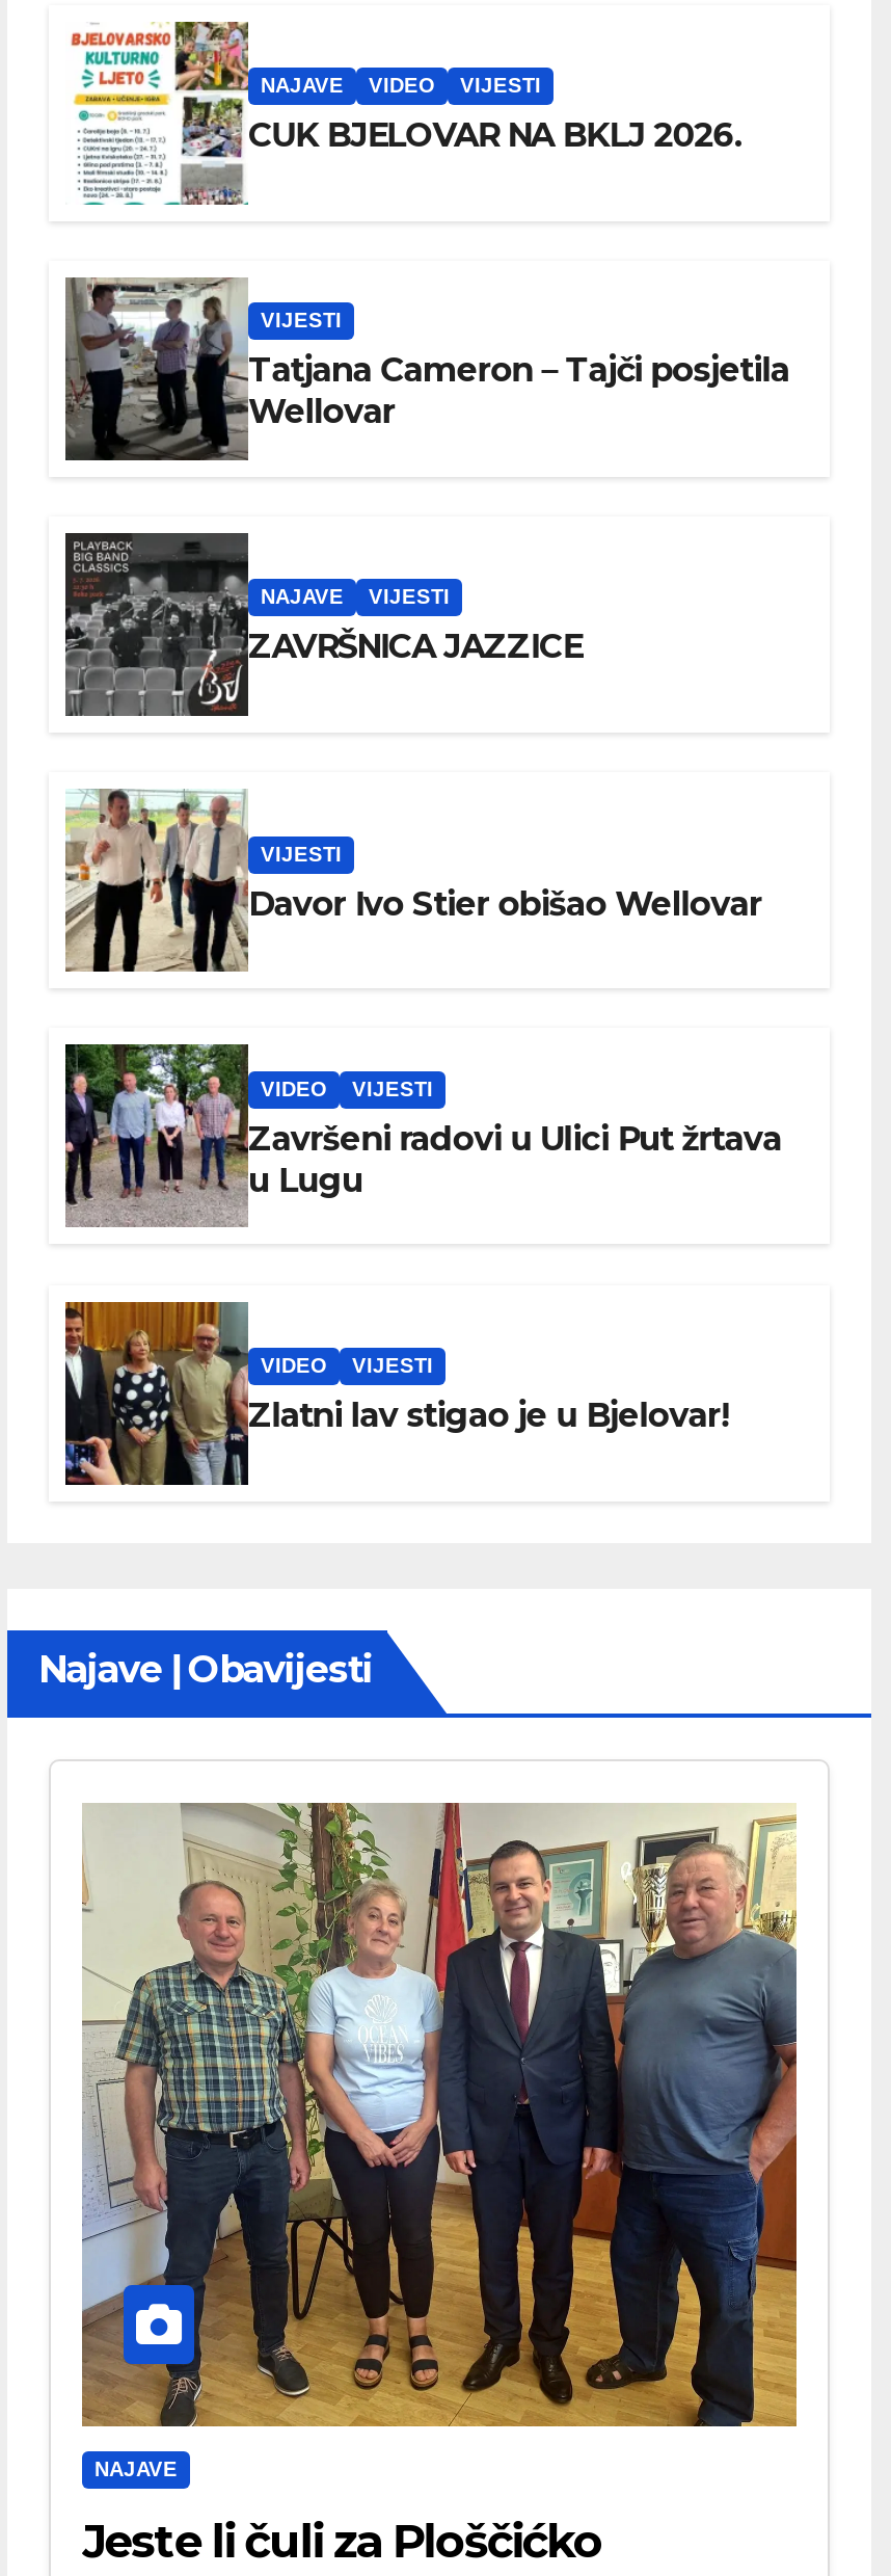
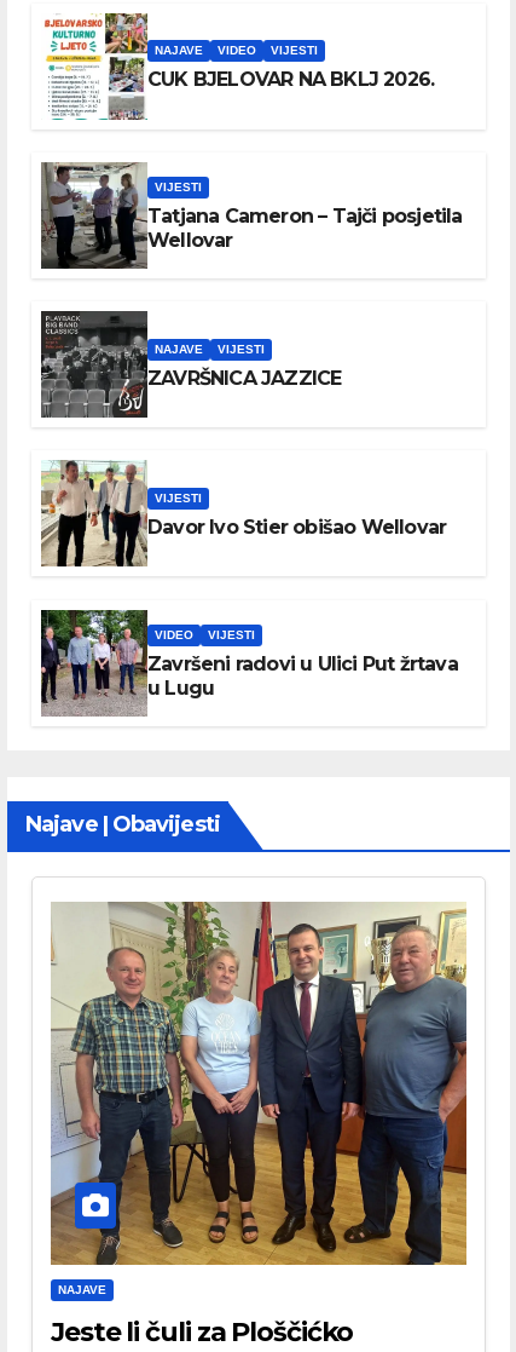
- [image]
- VIDEO
- VIJESTI
- Zlatni lav stigao je u Bjelovar!
